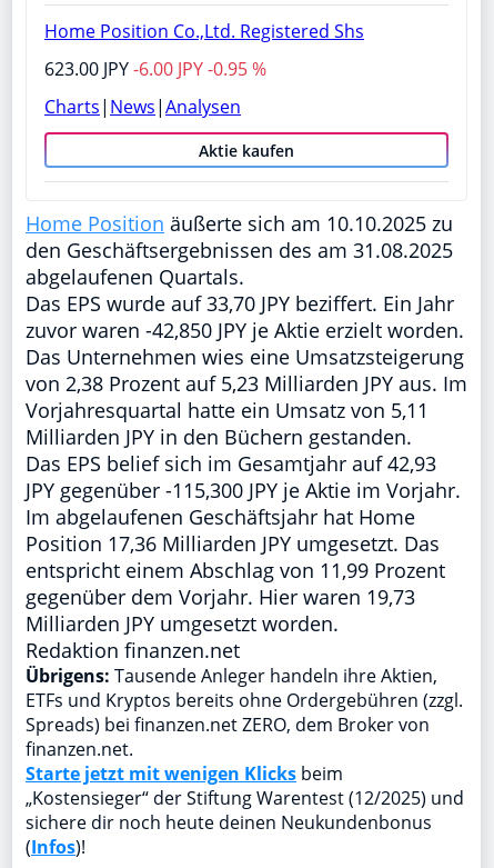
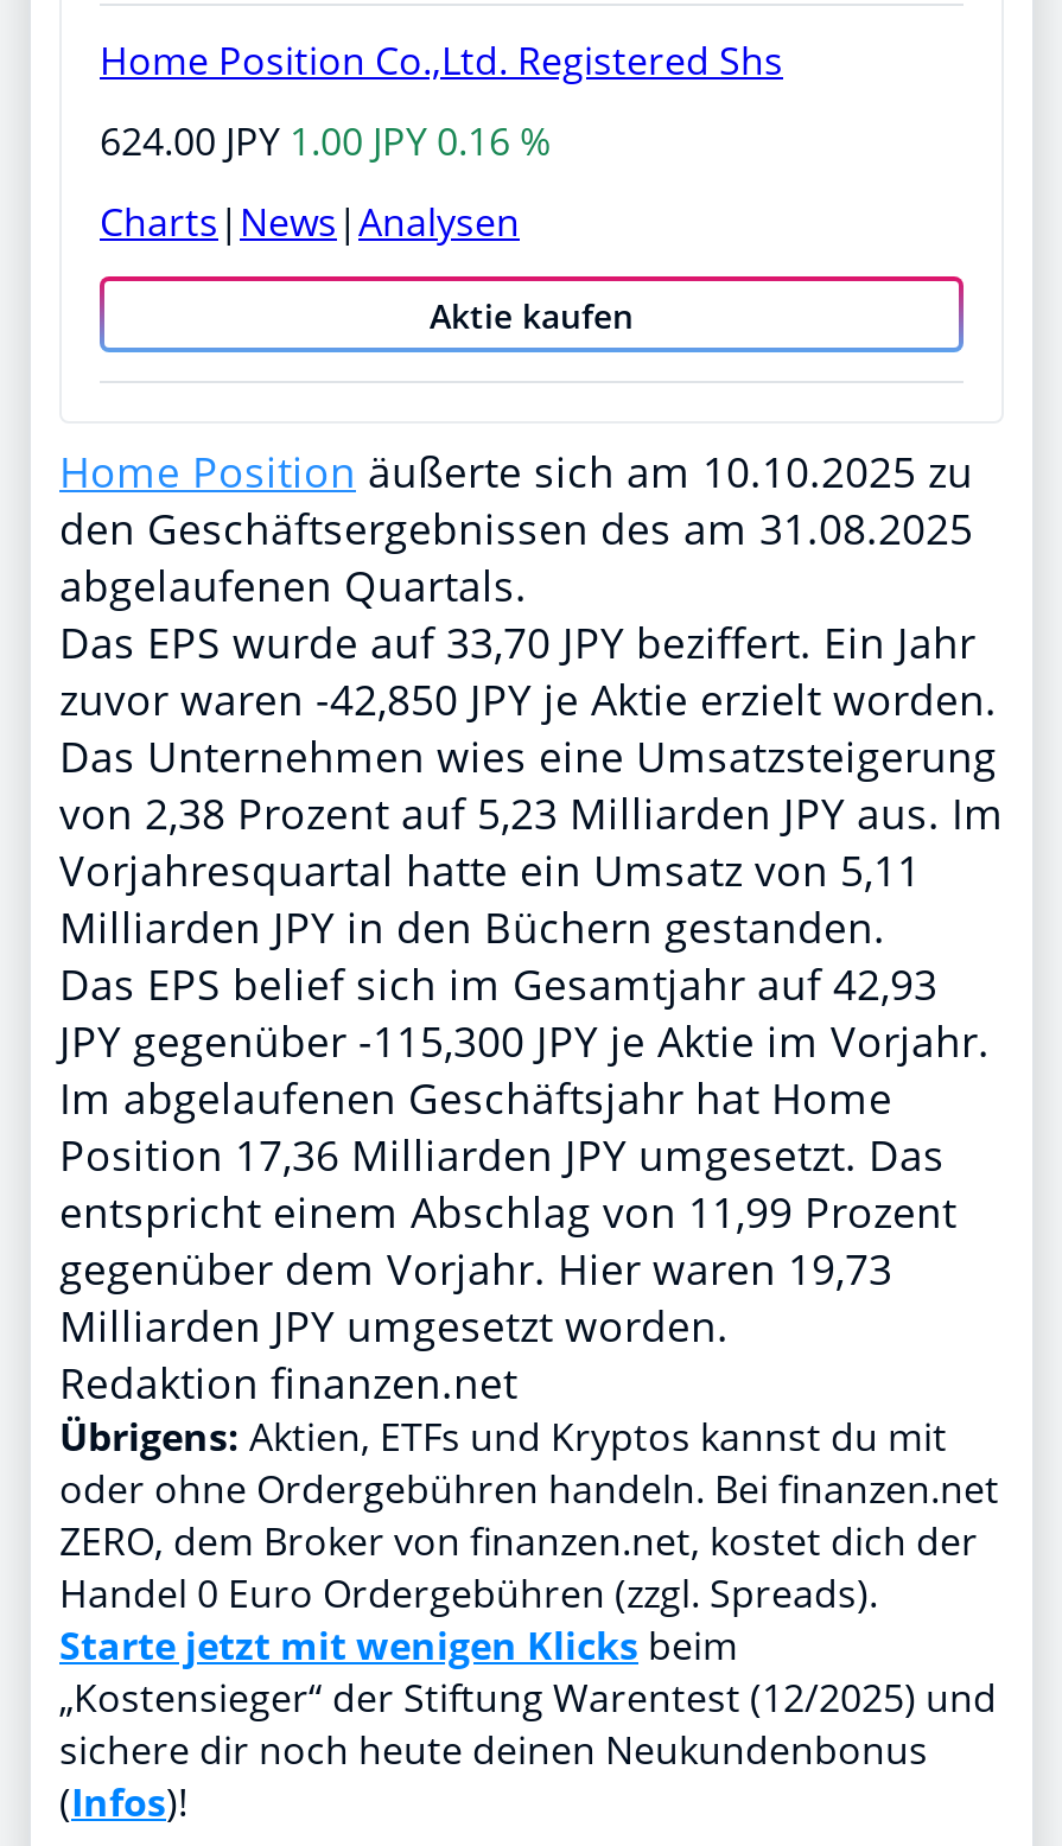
- 623.00 JPY -6.00 JPY -0.95 %
+ 624.00 JPY 1.00 JPY 0.16 %

- Übrigens: Tausende Anleger handeln ihre Aktien,
- ETFs und Kryptos bereits ohne Ordergebühren (zzgl.
- Spreads) bei finanzen.net ZERO, dem Broker von
- finanzen.net.
+ Übrigens: Aktien, ETFs und Kryptos kannst du mit
+ oder ohne Ordergebühren handeln. Bei finanzen.net
+ ZERO, dem Broker von finanzen.net, kostet dich der
+ Handel 0 Euro Ordergebühren (zzgl. Spreads).
